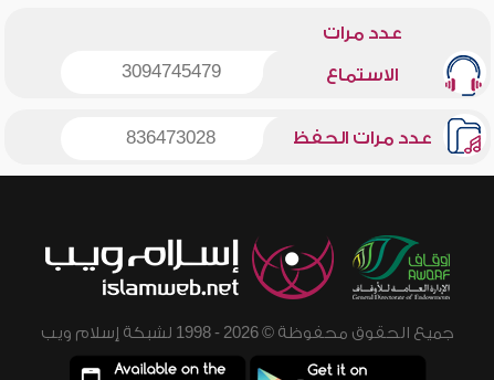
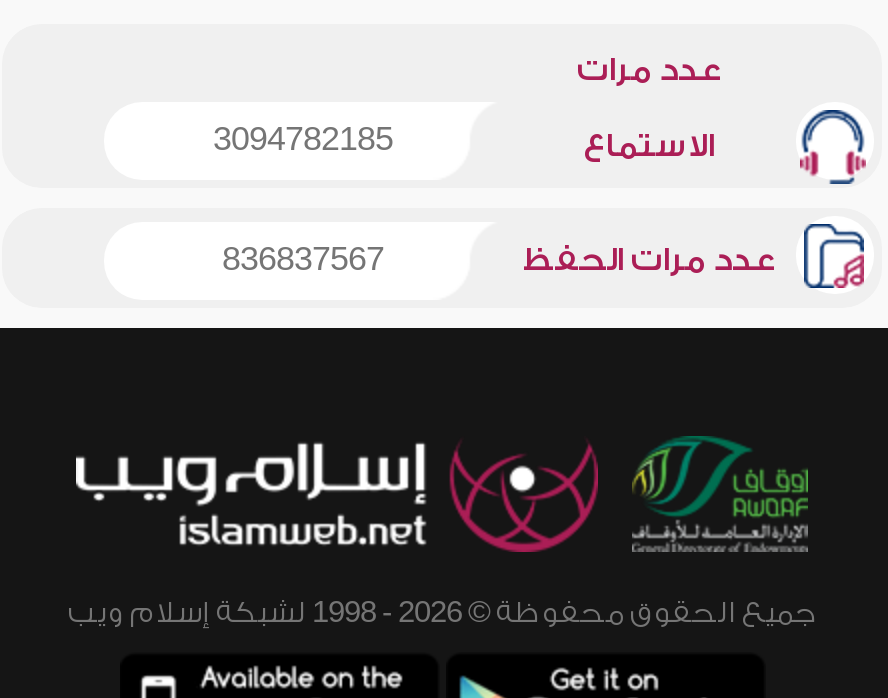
- 3094745479
+ 3094782185

- 836473028
+ 836837567
